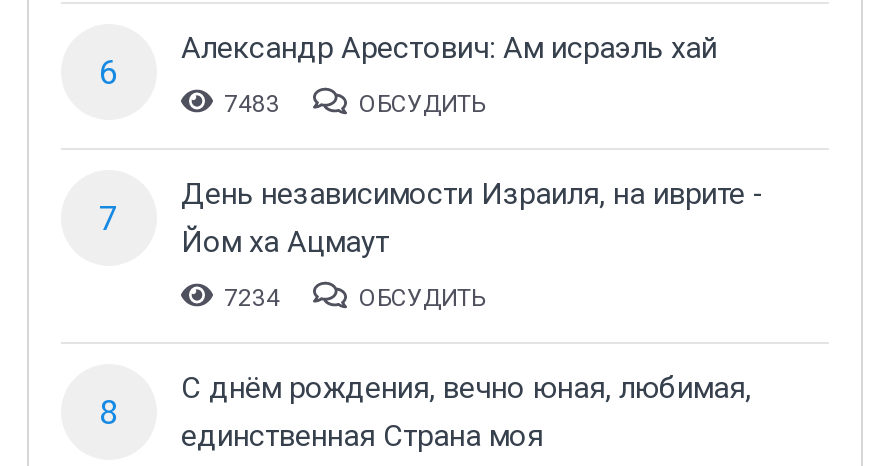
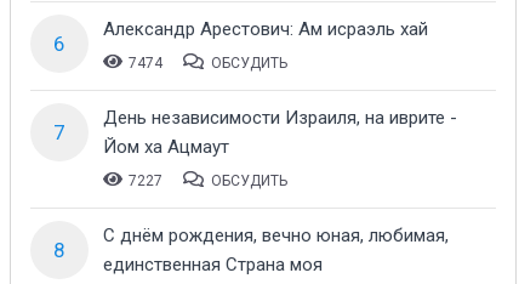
- 7483
+ 7474

- 7234
+ 7227
